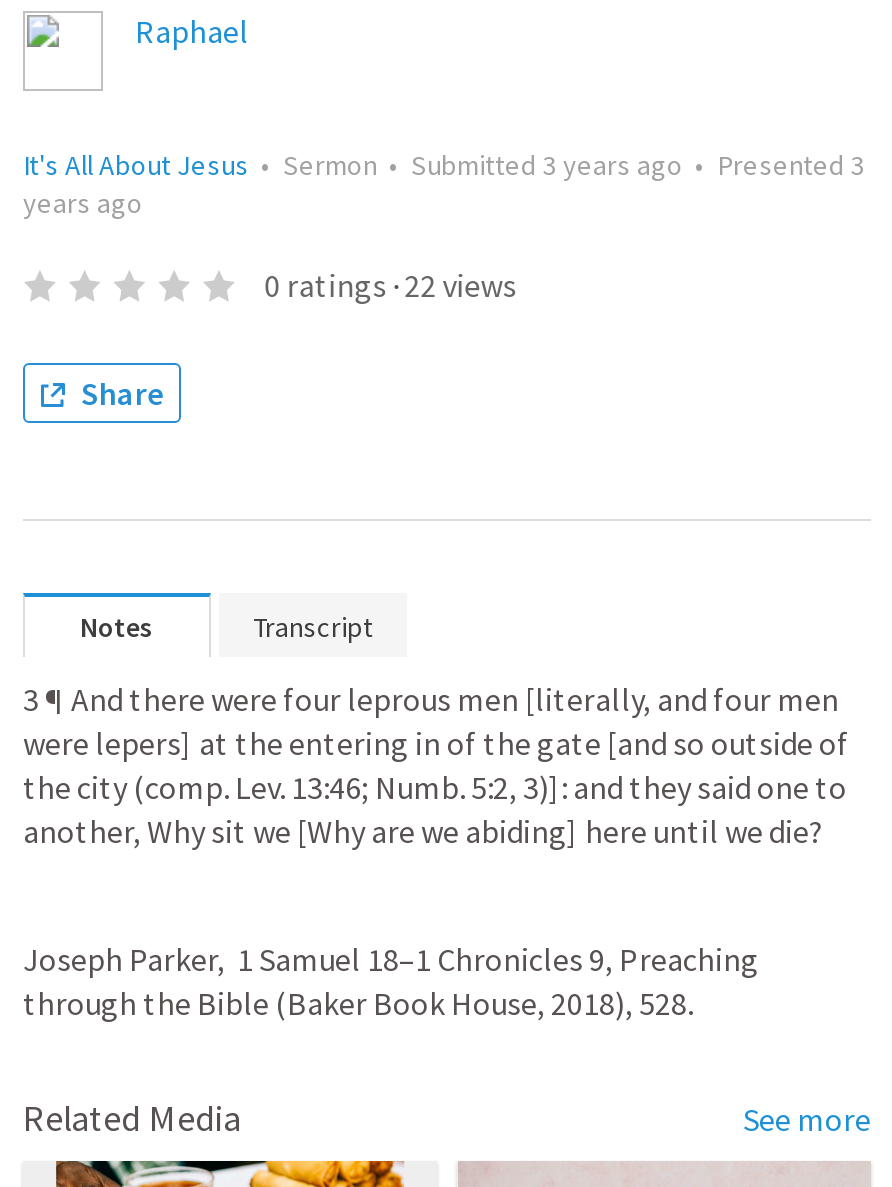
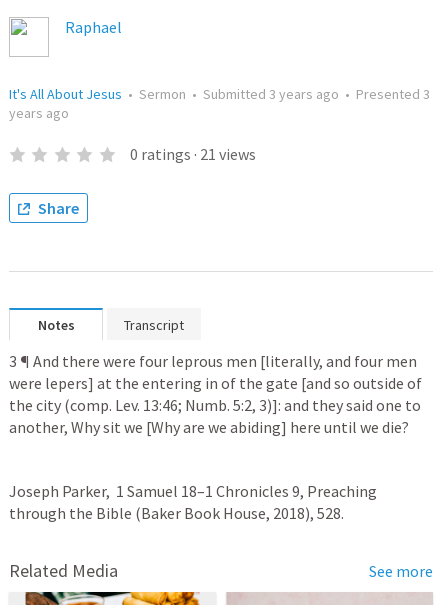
- 0 ratings · 22 views
+ 0 ratings · 21 views
